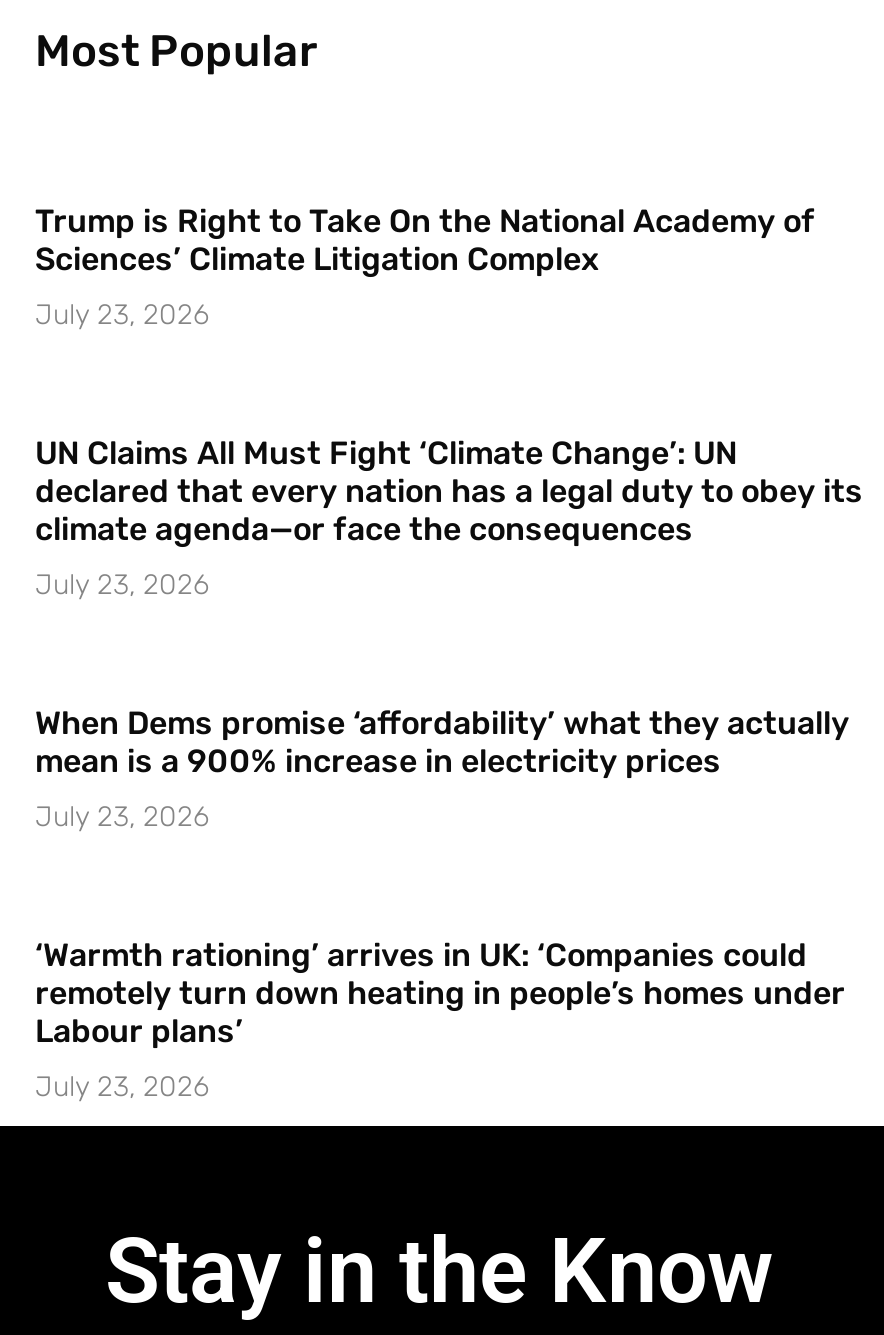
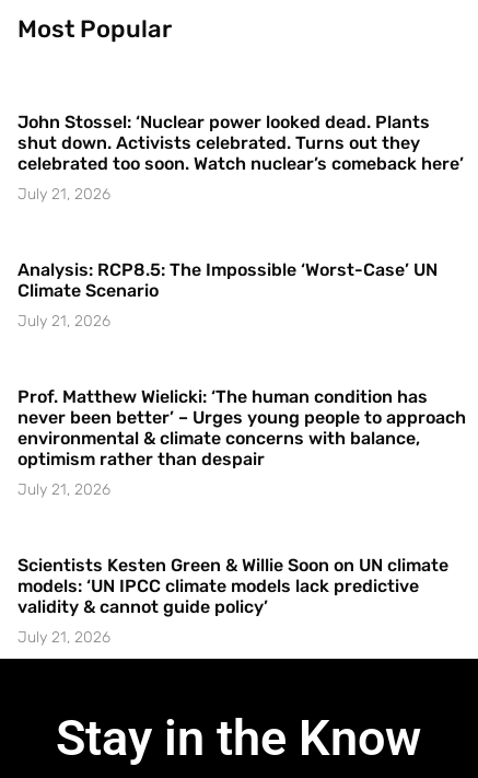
- Trump is Right to Take On the National Academy of
- Sciences’ Climate Litigation Complex
+ John Stossel: ‘Nuclear power looked dead. Plants
+ shut down. Activists celebrated. Turns out they
+ celebrated too soon. Watch nuclear’s comeback here’

- July 23, 2026
+ July 21, 2026

- UN Claims All Must Fight ‘Climate Change’: UN
- declared that every nation has a legal duty to obey its
- climate agenda—or face the consequences
+ Analysis: RCP8.5: The Impossible ‘Worst-Case’ UN
+ Climate Scenario

- July 23, 2026
+ July 21, 2026

- When Dems promise ‘affordability’ what they actually
- mean is a 900% increase in electricity prices
+ Prof. Matthew Wielicki: ‘The human condition has
+ never been better’ – Urges young people to approach
+ environmental & climate concerns with balance,
+ optimism rather than despair

- July 23, 2026
+ July 21, 2026

- ‘Warmth rationing’ arrives in UK: ‘Companies could
- remotely turn down heating in people’s homes under
- Labour plans’
+ Scientists Kesten Green & Willie Soon on UN climate
+ models: ‘UN IPCC climate models lack predictive
+ validity & cannot guide policy’

- July 23, 2026
+ July 21, 2026
